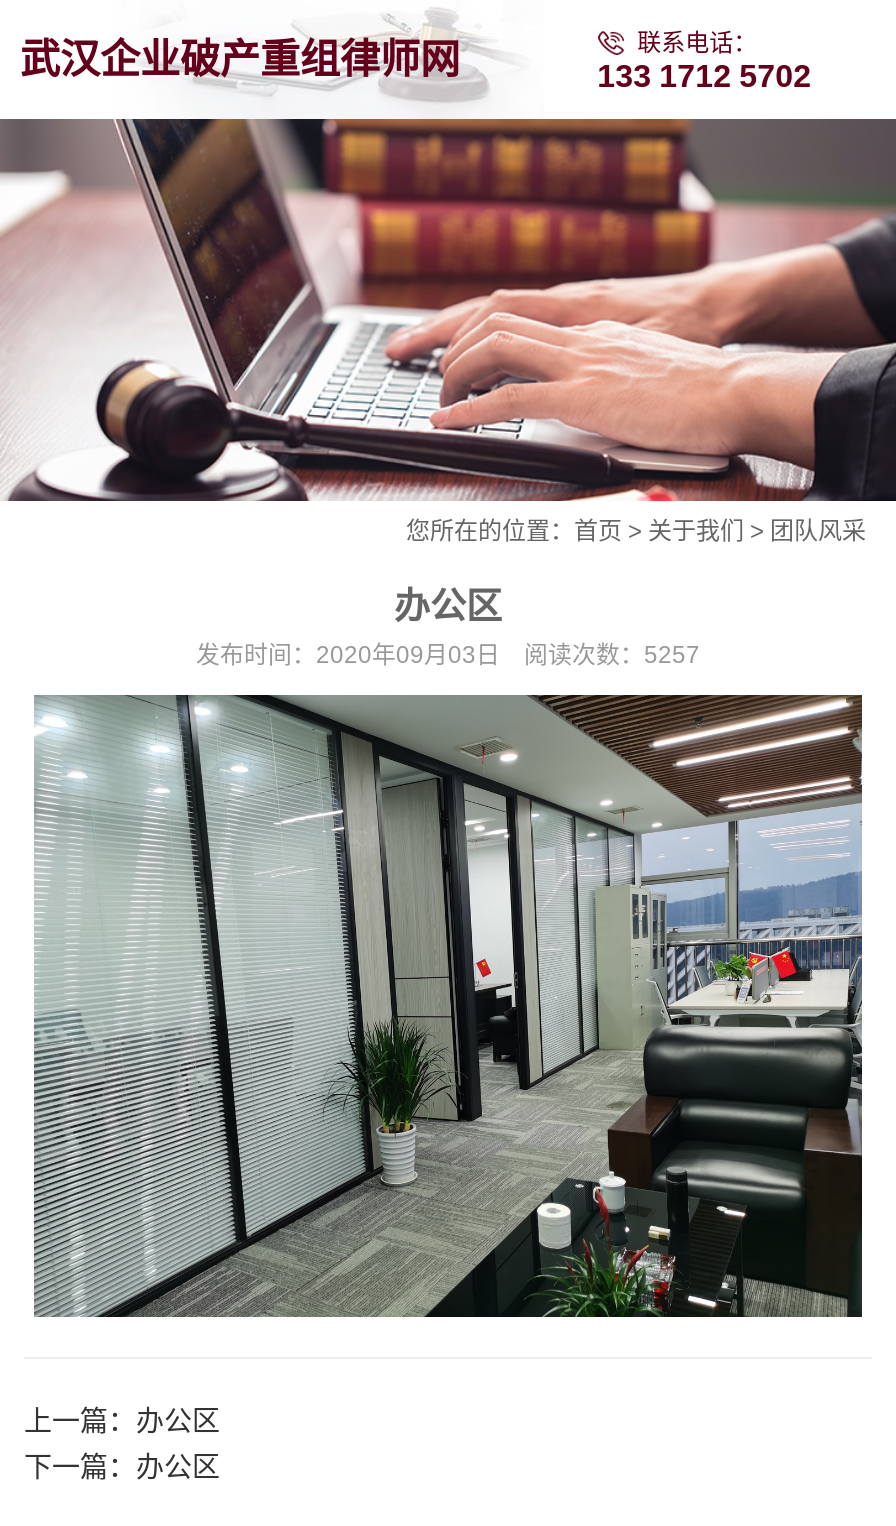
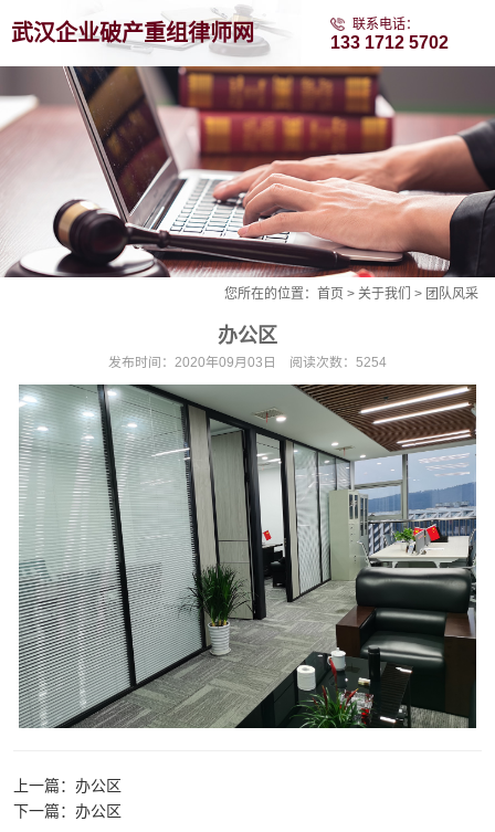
- 发布时间：2020年09月03日 阅读次数：5257
+ 发布时间：2020年09月03日 阅读次数：5254
